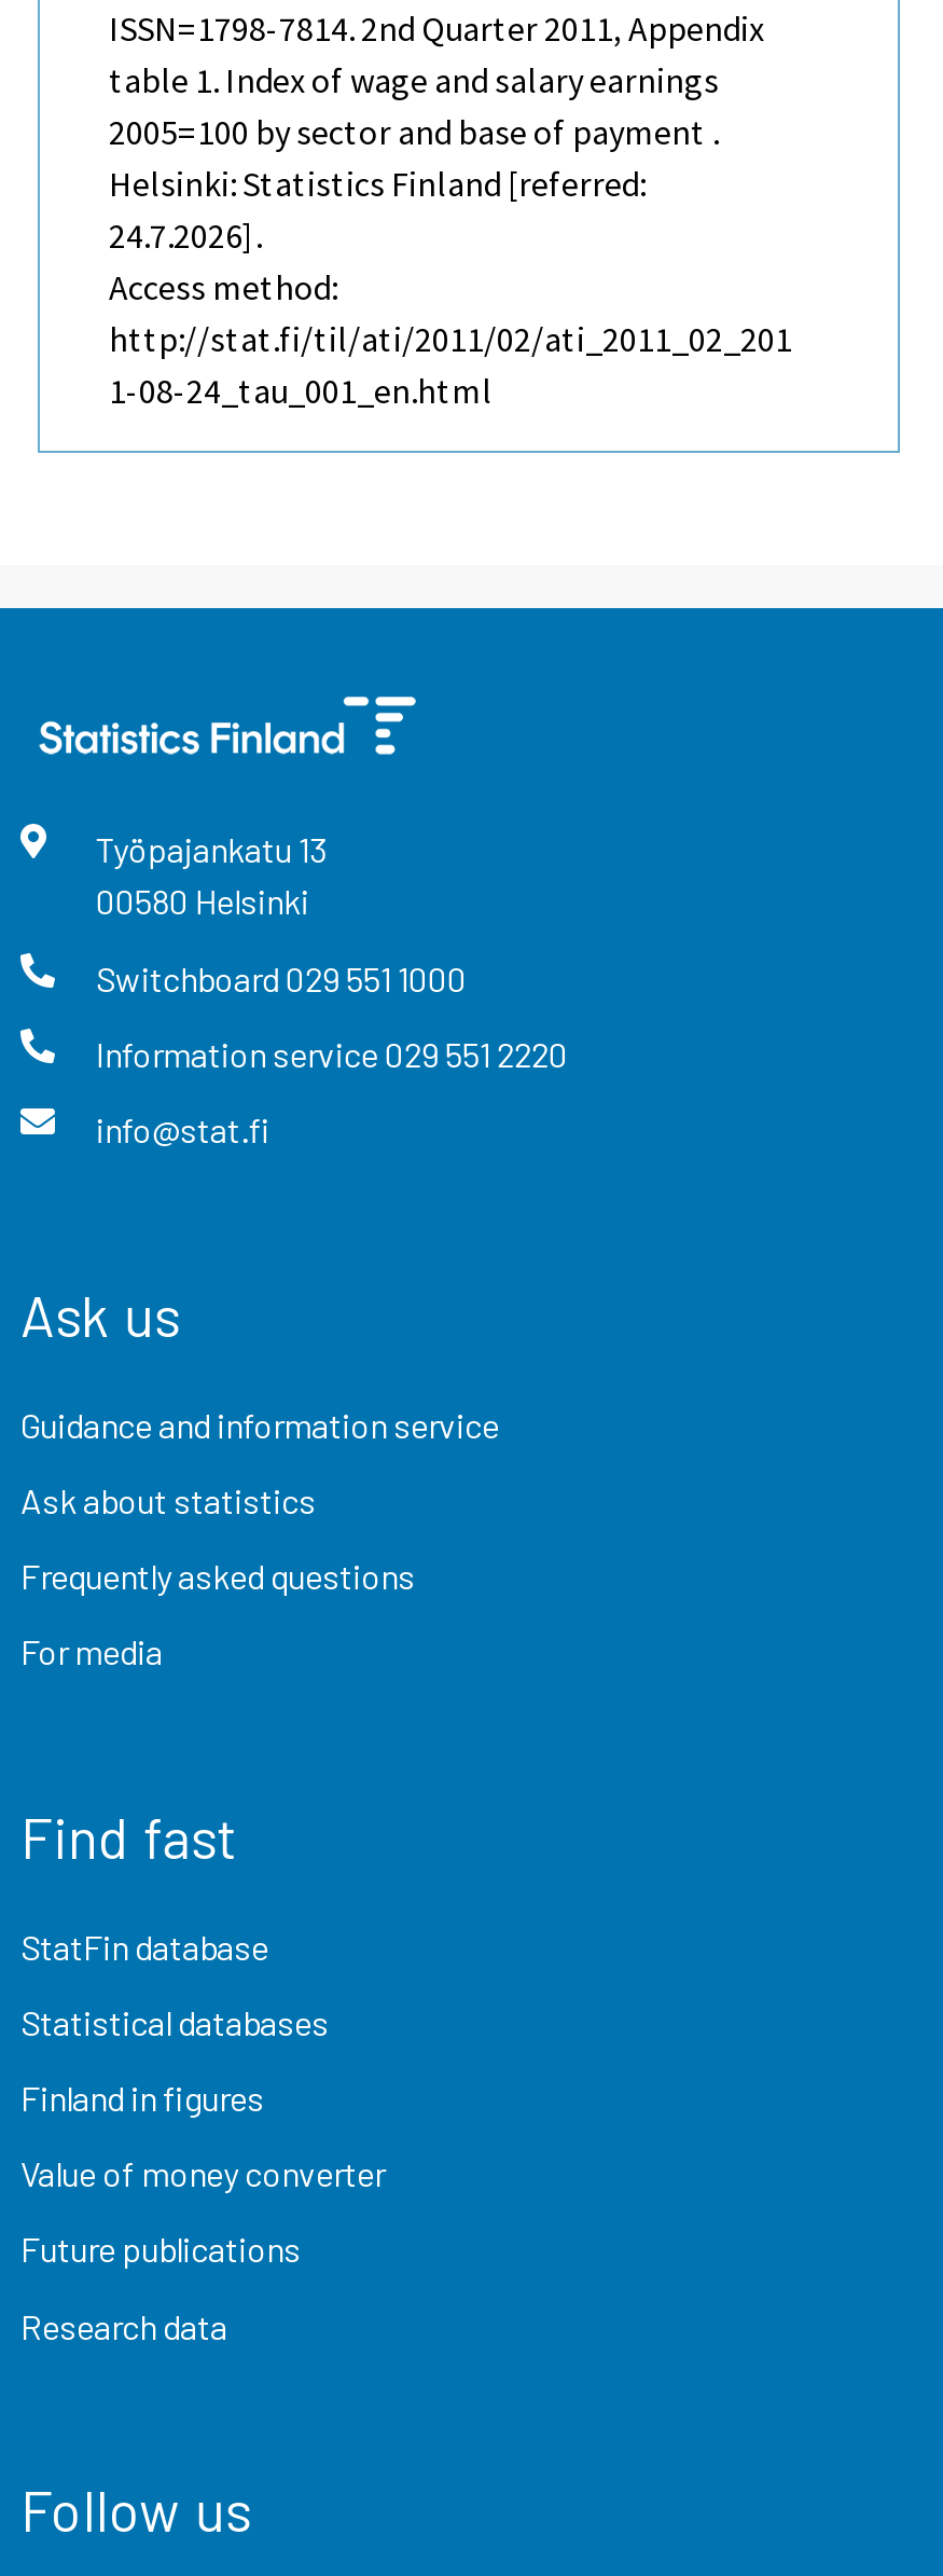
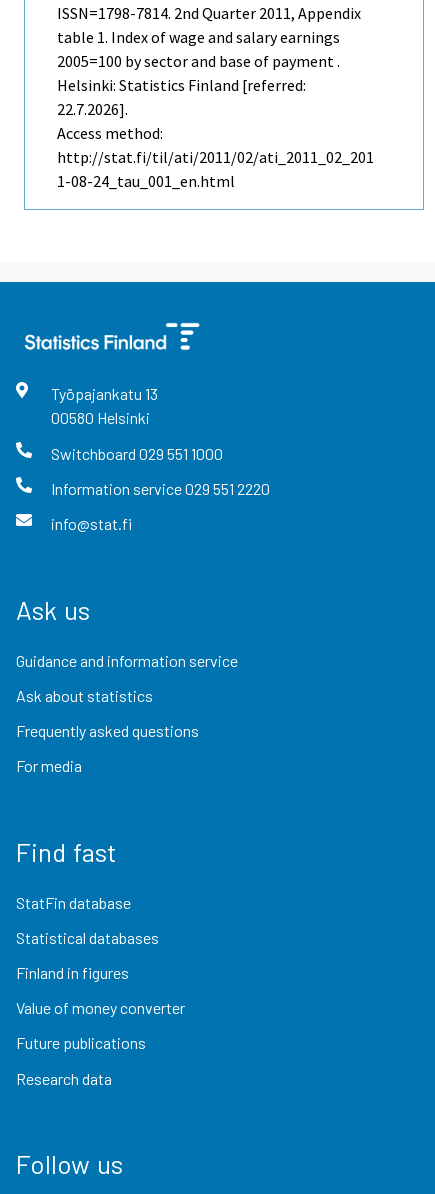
- 24.7.2026].
+ 22.7.2026].
